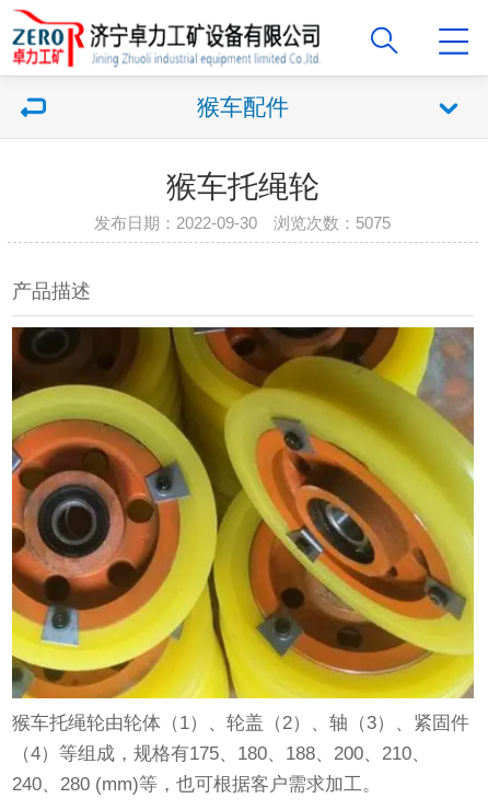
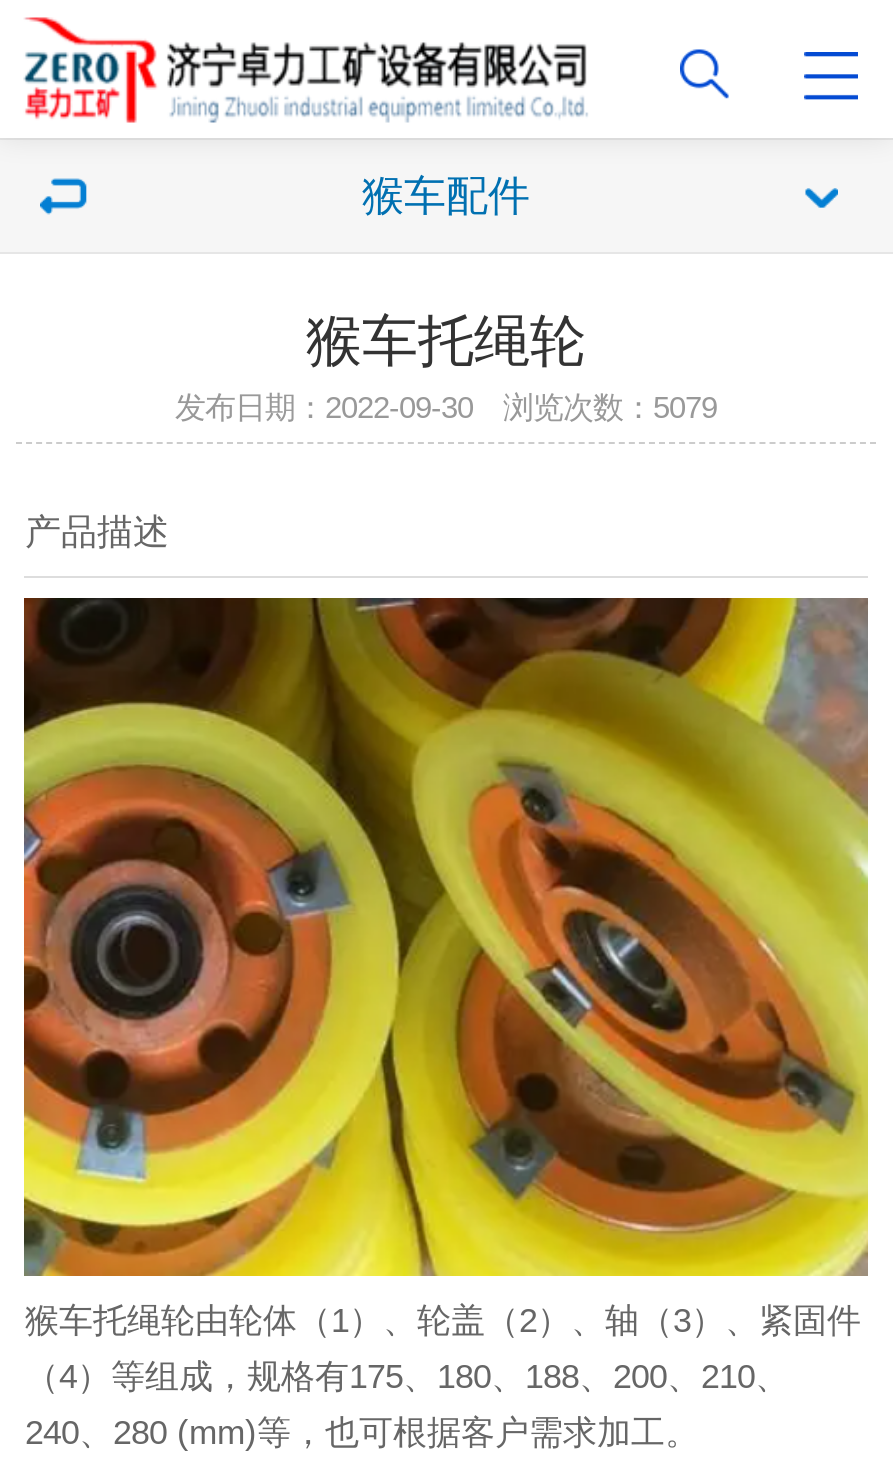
- 发布日期：2022-09-30 浏览次数：5075
+ 发布日期：2022-09-30 浏览次数：5079
